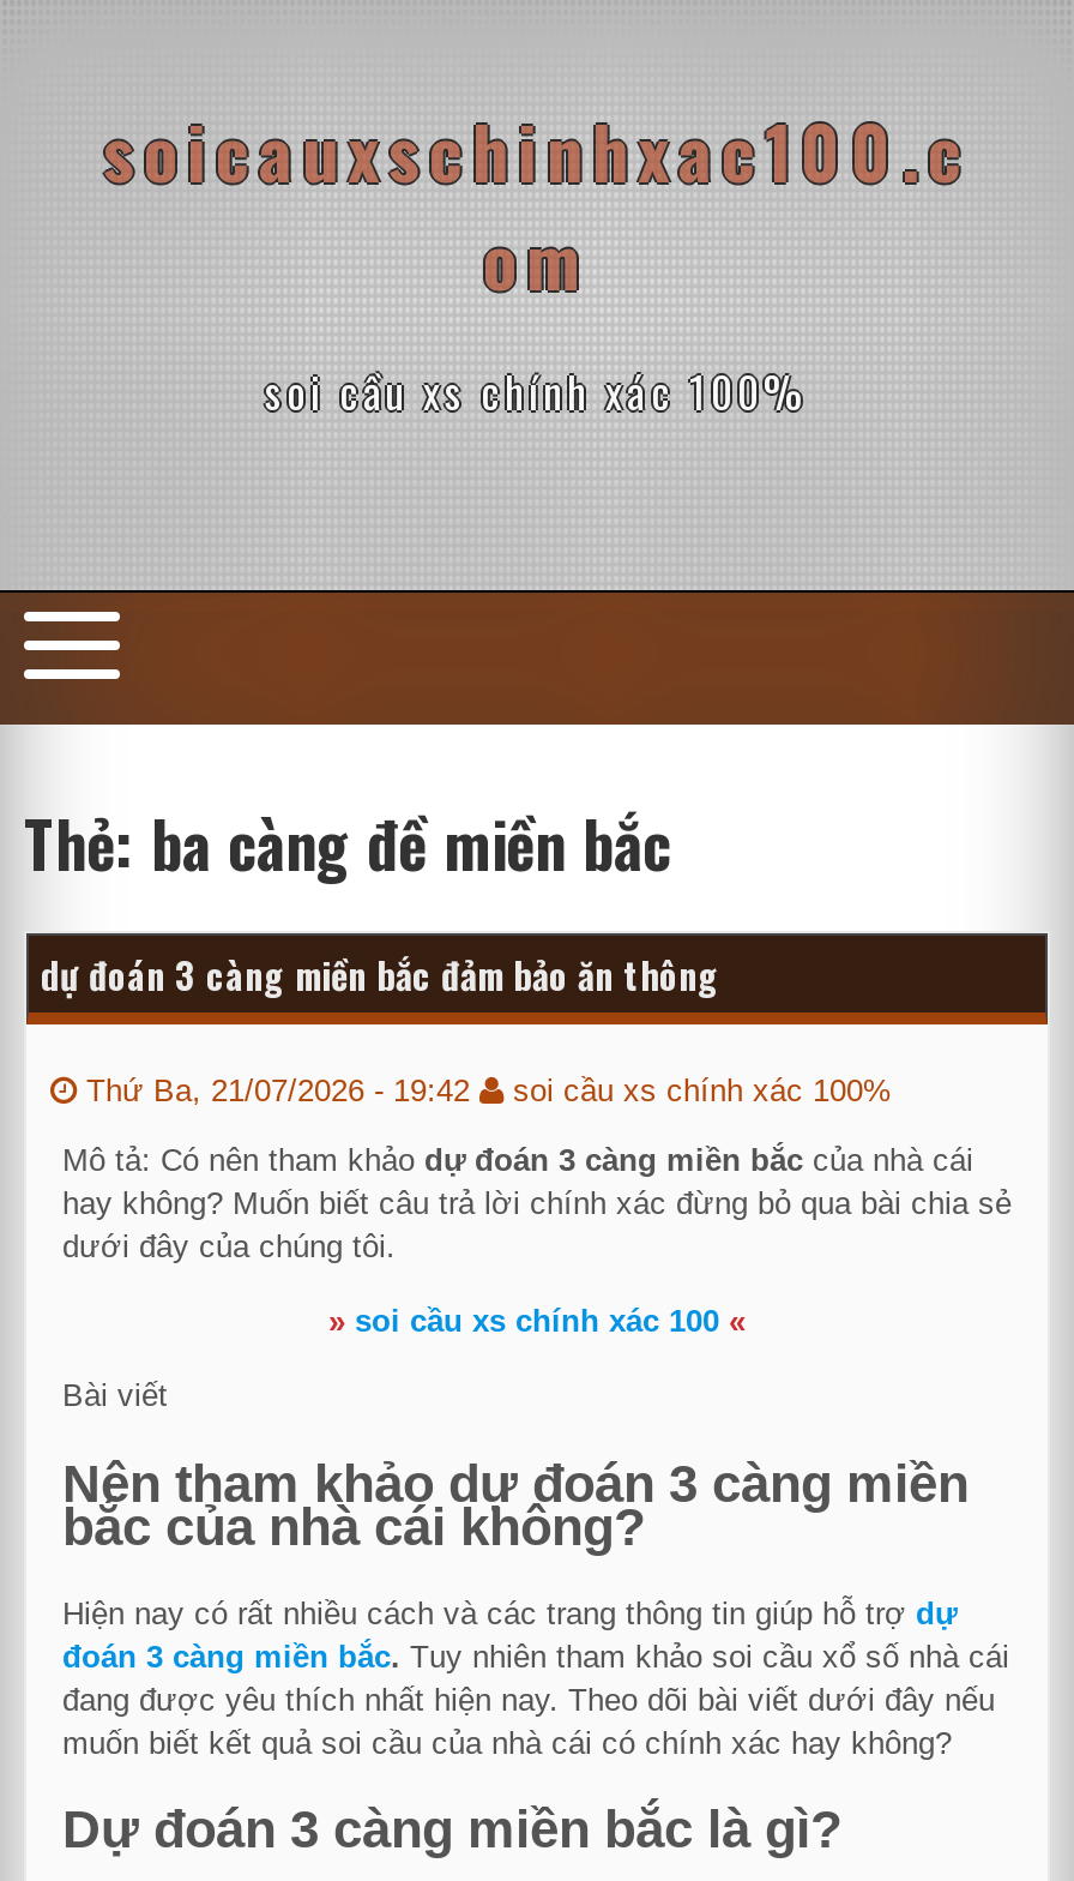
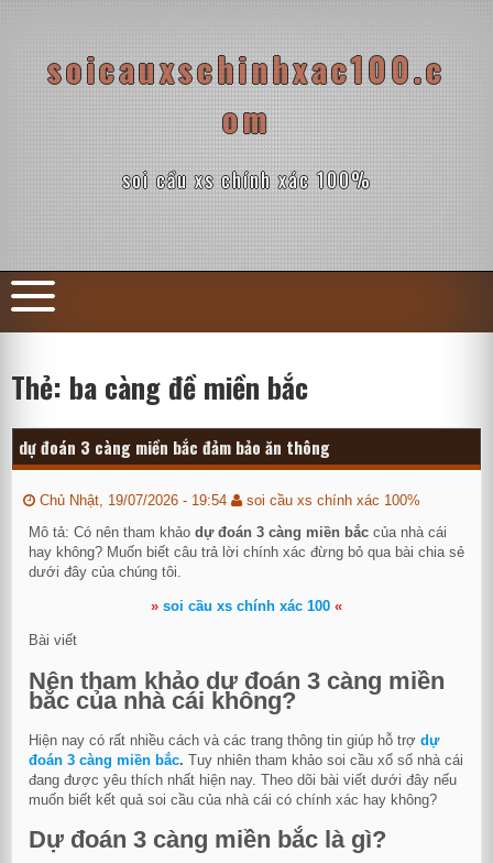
- Thứ Ba, 21/07/2026 - 19:42 soi cầu xs chính xác 100%
+ Chủ Nhật, 19/07/2026 - 19:54 soi cầu xs chính xác 100%
